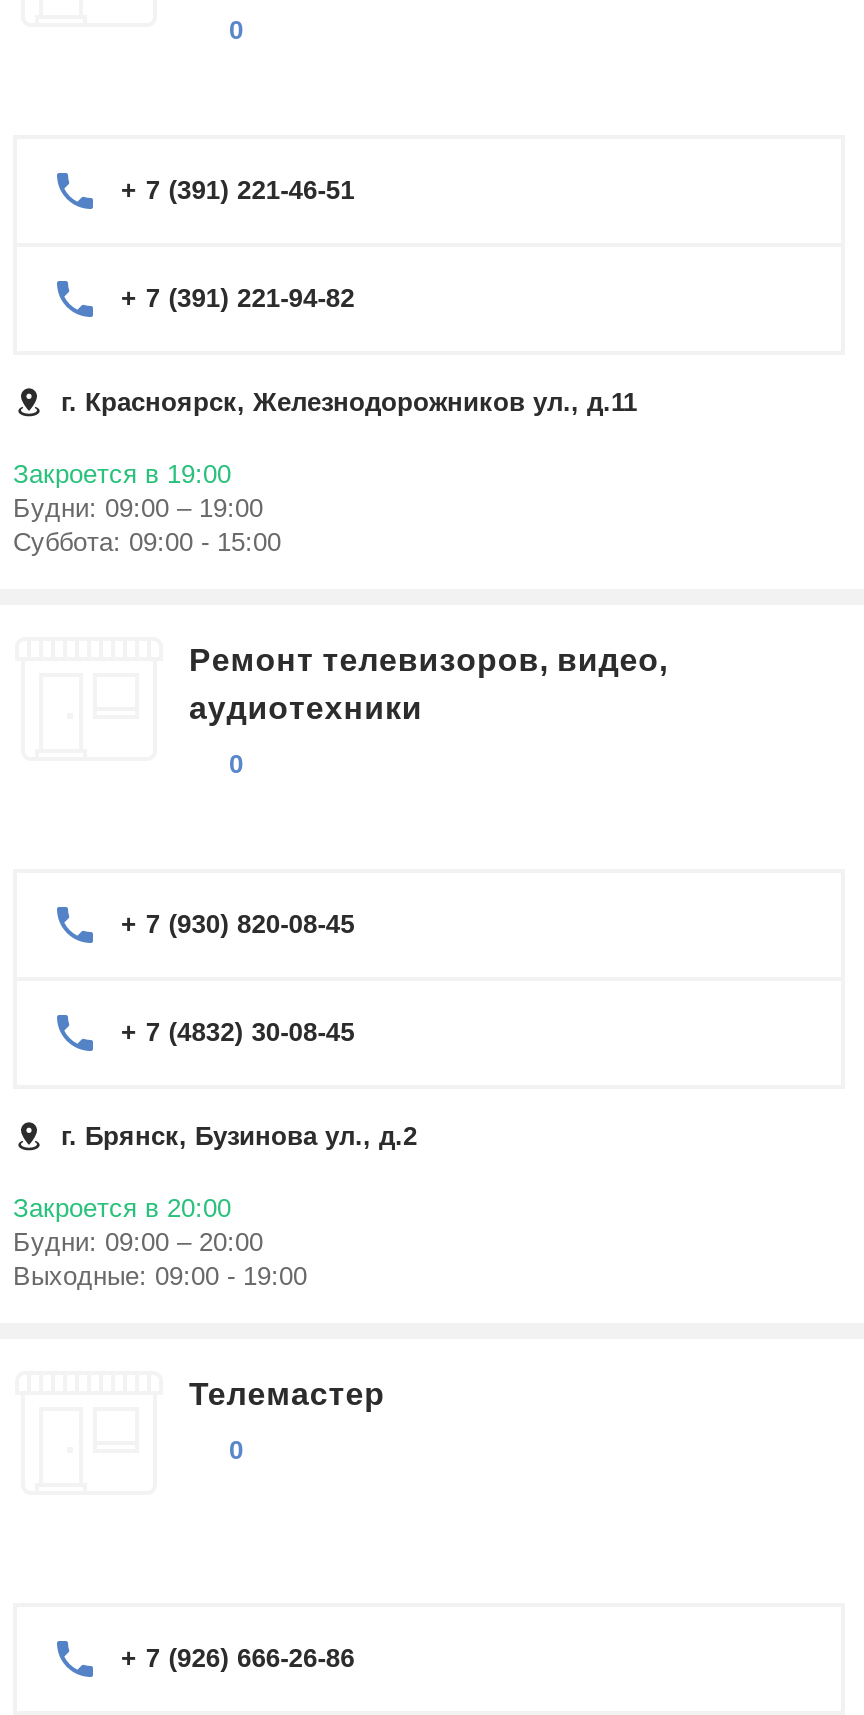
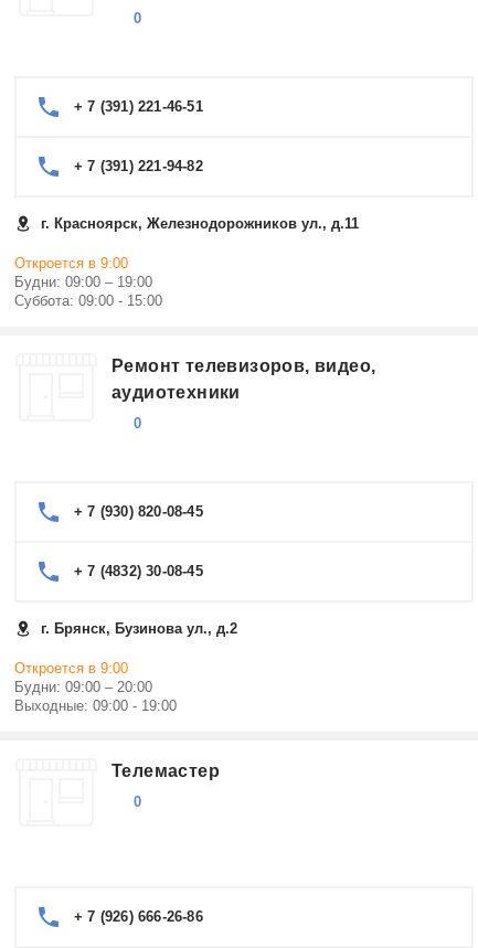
- Закроется в 19:00
+ Откроется в 9:00

- Закроется в 20:00
+ Откроется в 9:00
